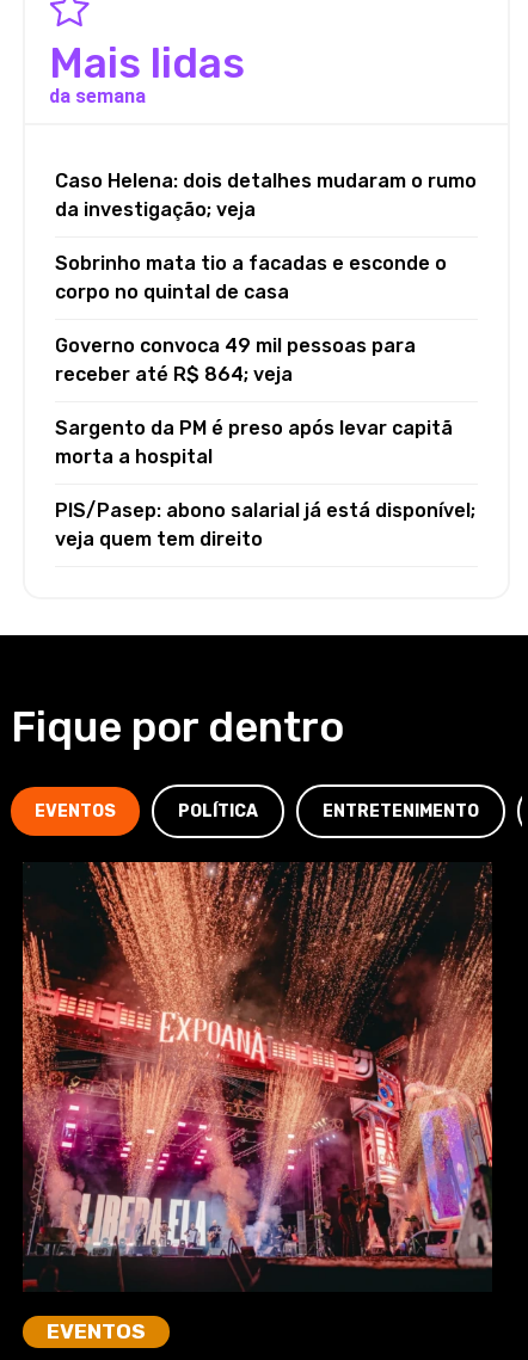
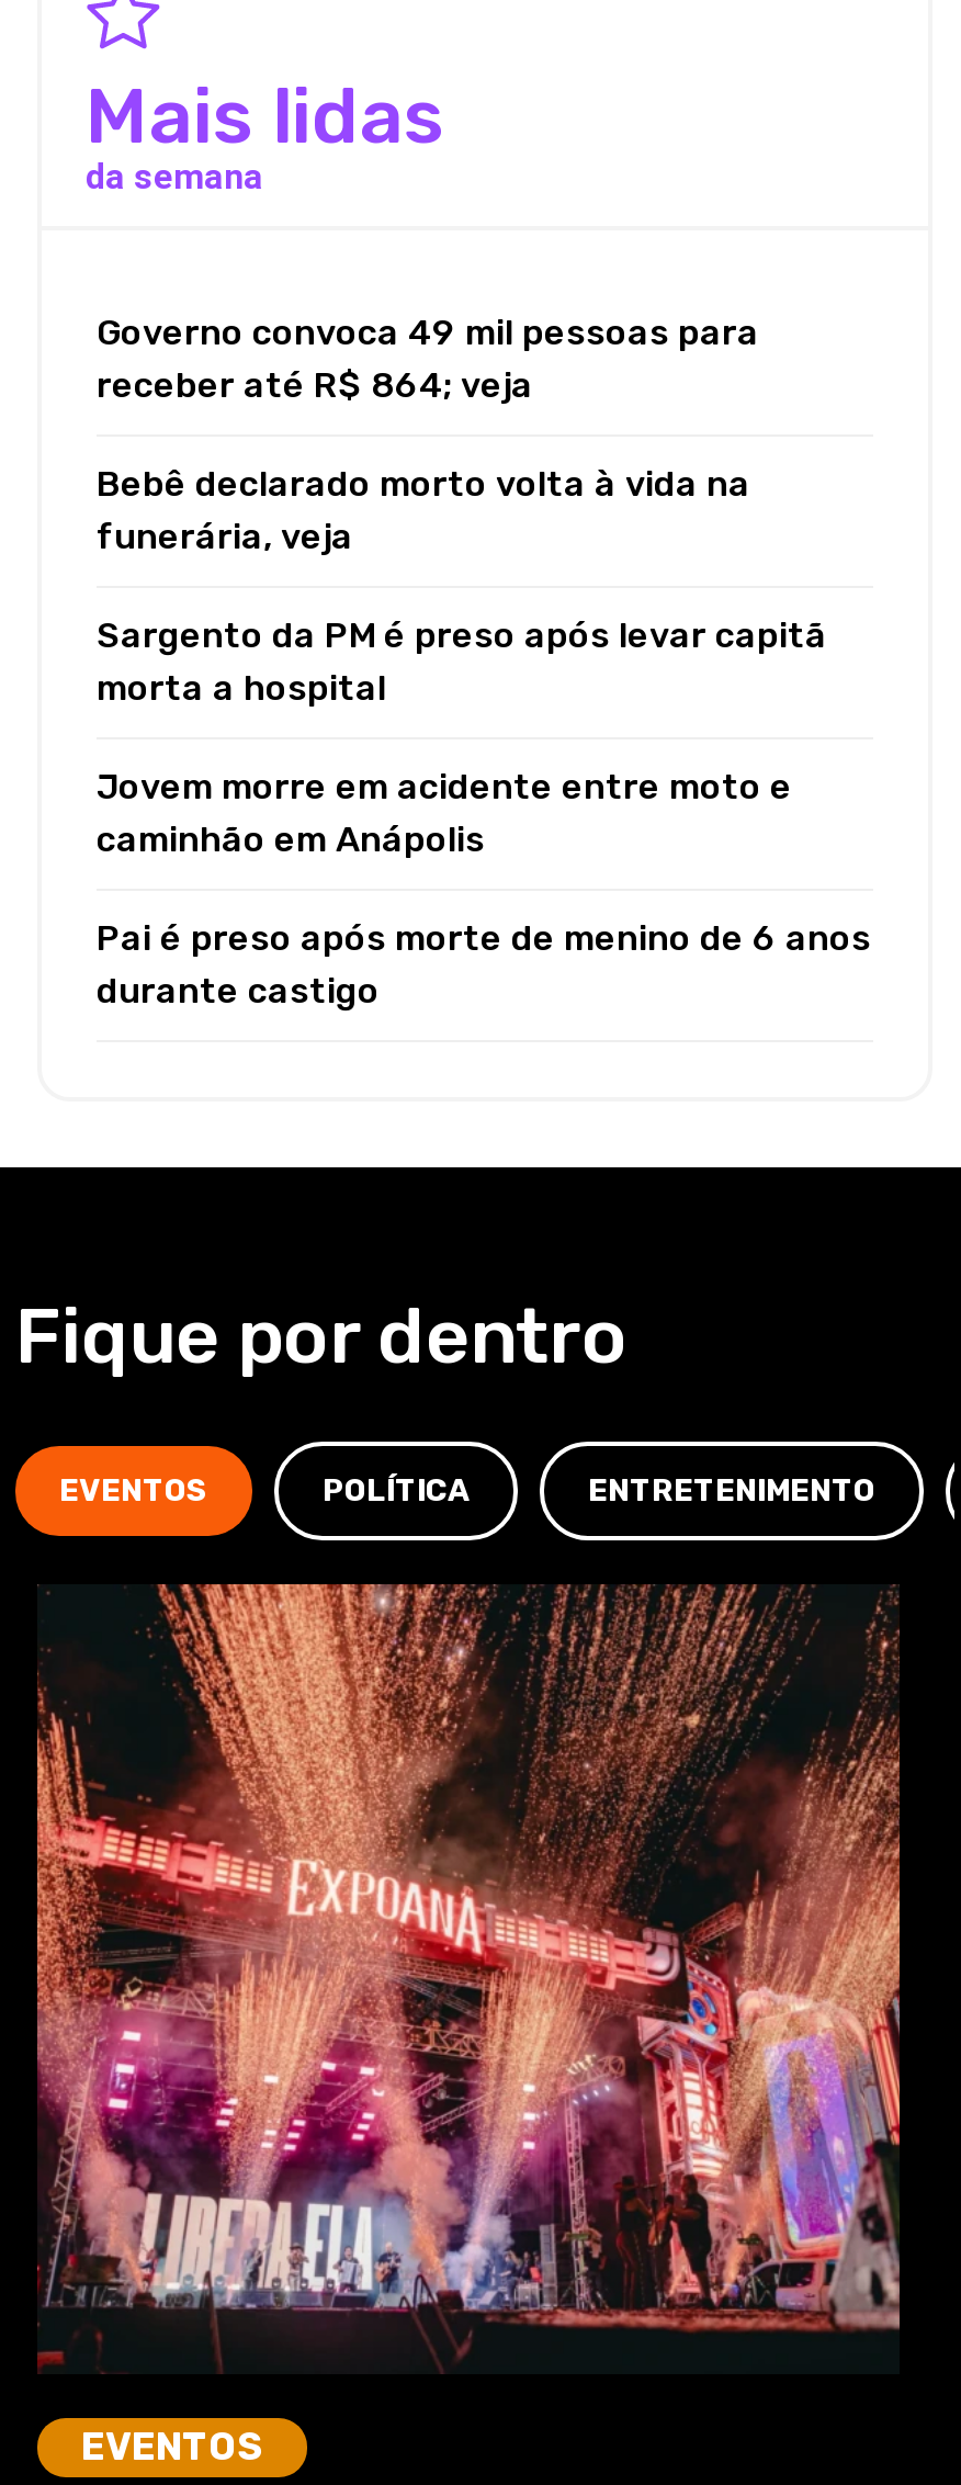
- Caso Helena: dois detalhes mudaram o rumo
- da investigação; veja
- Sobrinho mata tio a facadas e esconde o
- corpo no quintal de casa

moved up: Governo convoca 49 mil pessoas para | receber até R$ 864; veja

+ Bebê declarado morto volta à vida na
+ funerária, veja

moved up: Sargento da PM é preso após levar capitã | morta a hospital

- PIS/Pasep: abono salarial já está disponível;
- veja quem tem direito
+ Jovem morre em acidente entre moto e
+ caminhão em Anápolis
+ Pai é preso após morte de menino de 6 anos
+ durante castigo
